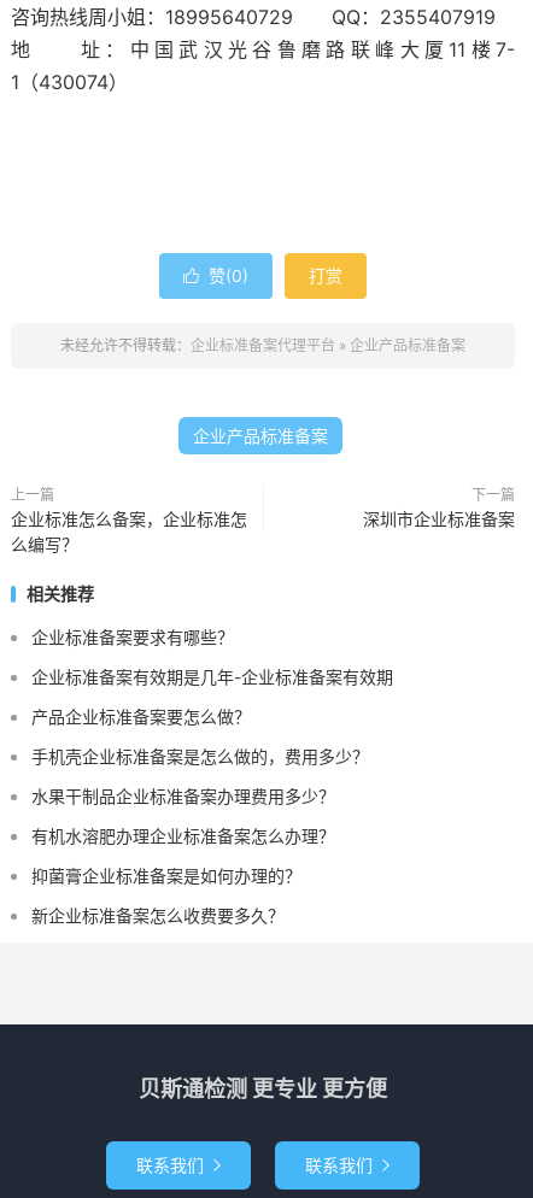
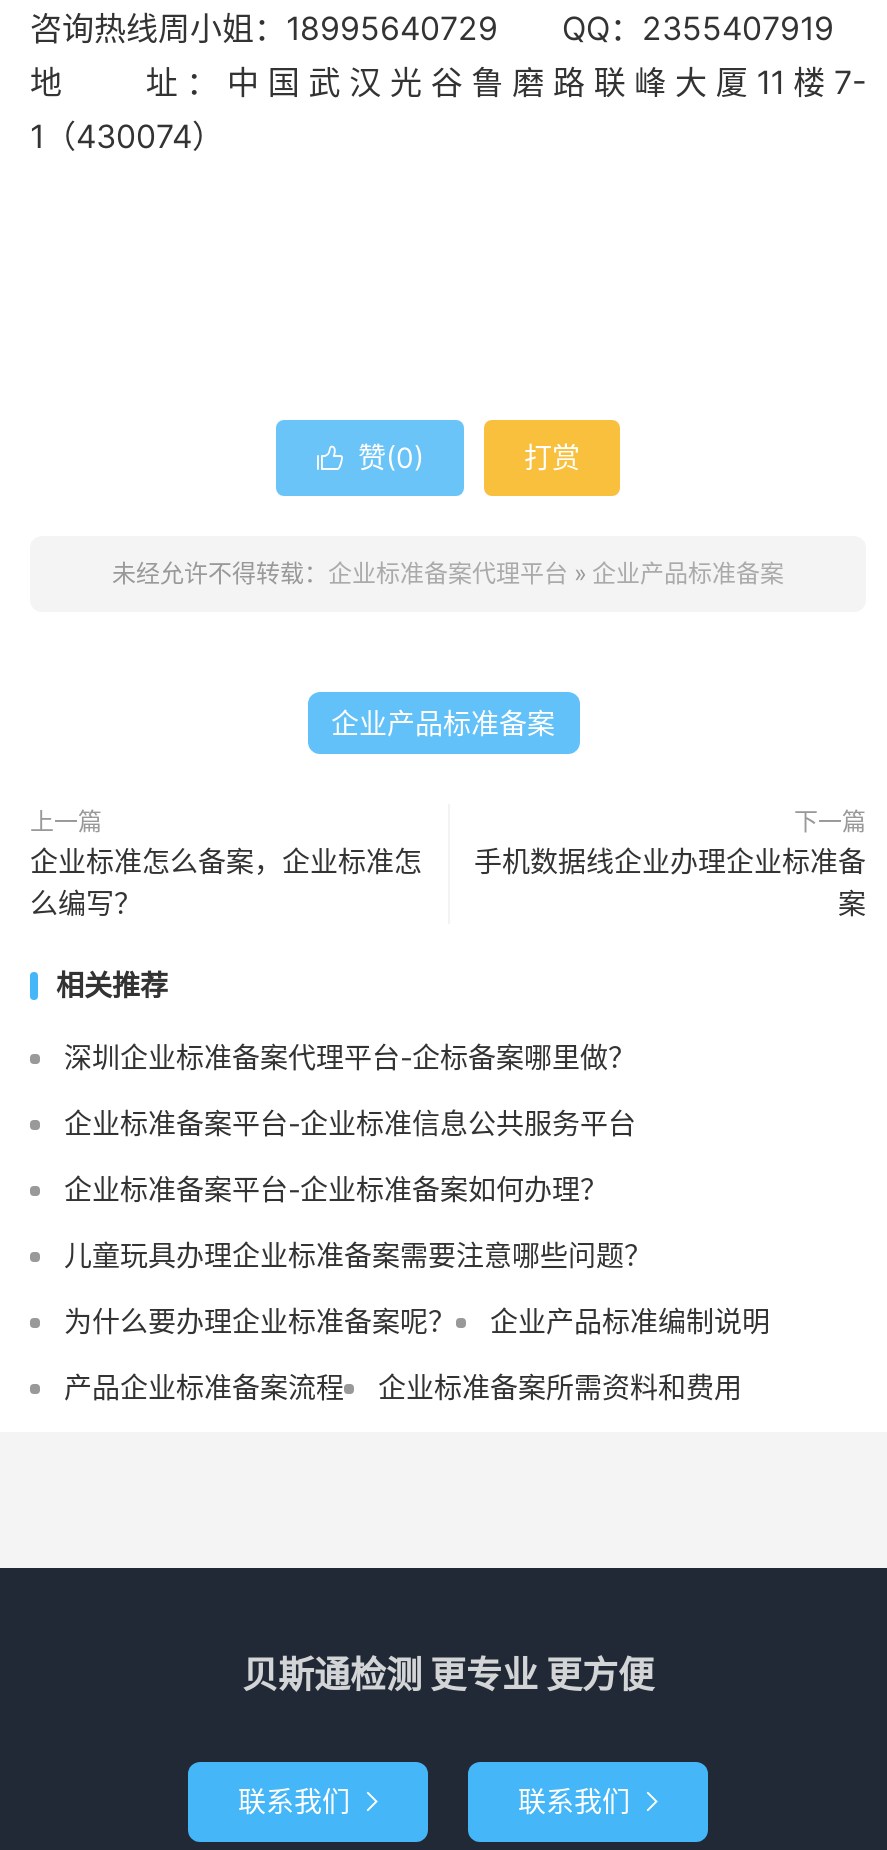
- 深圳市企业标准备案
+ 手机数据线企业办理企业标准备
+ 案

- 企业标准备案要求有哪些？
- 企业标准备案有效期是几年-企业标准备案有效期
- 产品企业标准备案要怎么做？
- 手机壳企业标准备案是怎么做的，费用多少？
- 水果干制品企业标准备案办理费用多少？
- 有机水溶肥办理企业标准备案怎么办理？
- 抑菌膏企业标准备案是如何办理的？
- 新企业标准备案怎么收费要多久？
+ 深圳企业标准备案代理平台-企标备案哪里做？
+ 企业标准备案平台-企业标准信息公共服务平台
+ 企业标准备案平台-企业标准备案如何办理？
+ 儿童玩具办理企业标准备案需要注意哪些问题？
+ 为什么要办理企业标准备案呢？
+ 企业产品标准编制说明
+ 产品企业标准备案流程
+ 企业标准备案所需资料和费用
